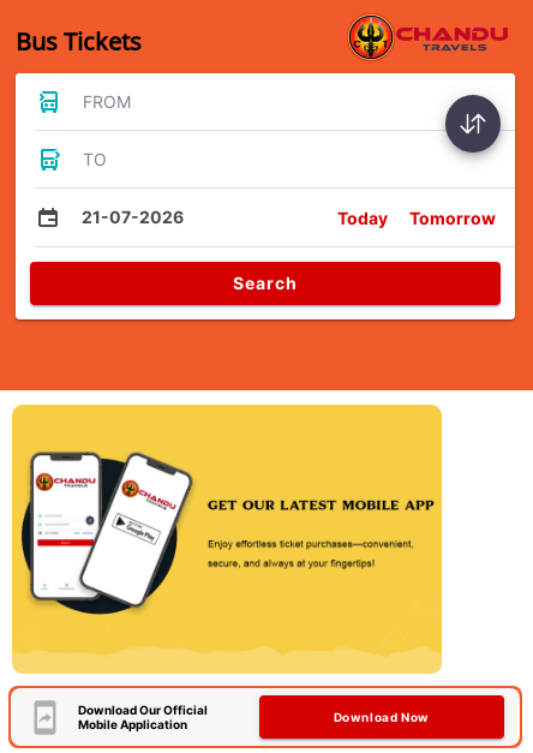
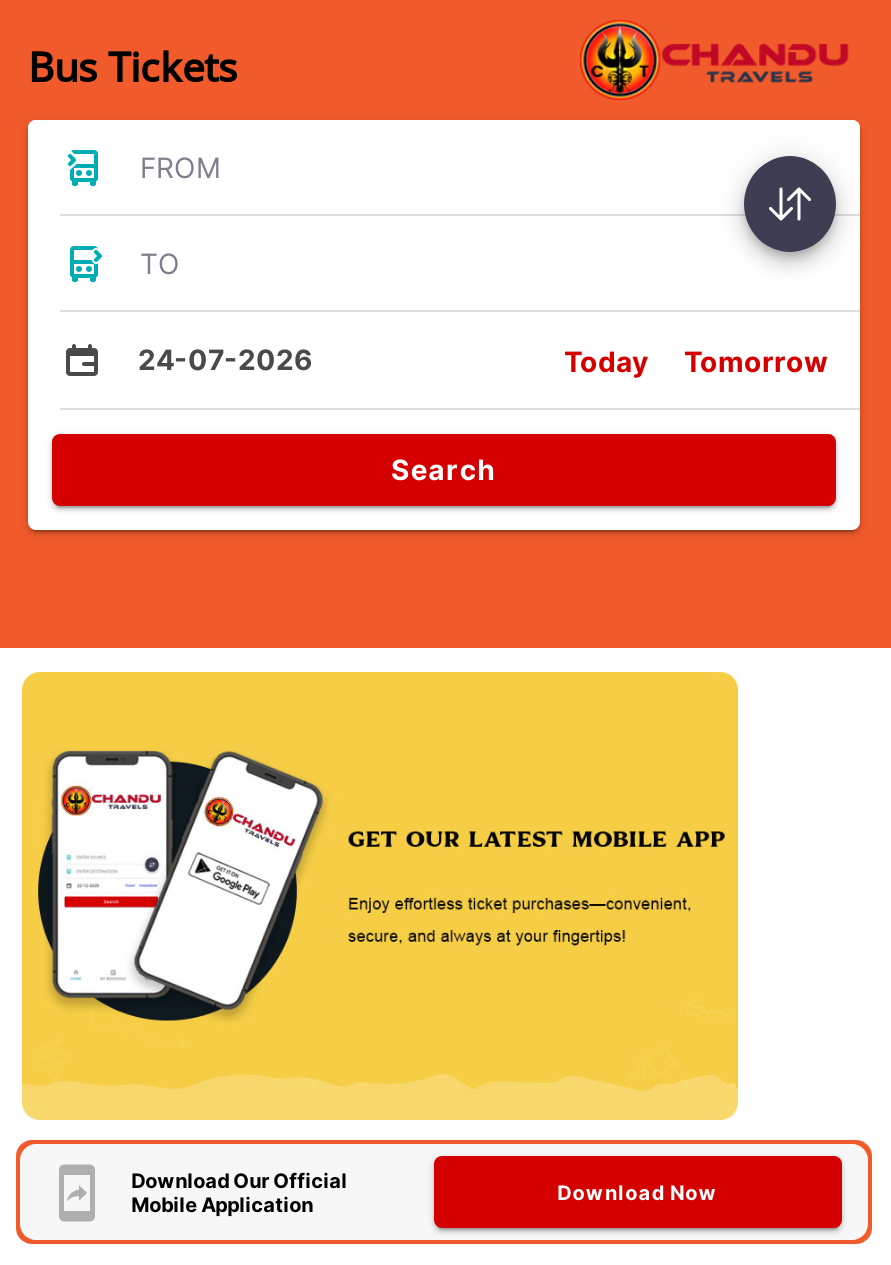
- 21-07-2026
+ 24-07-2026
